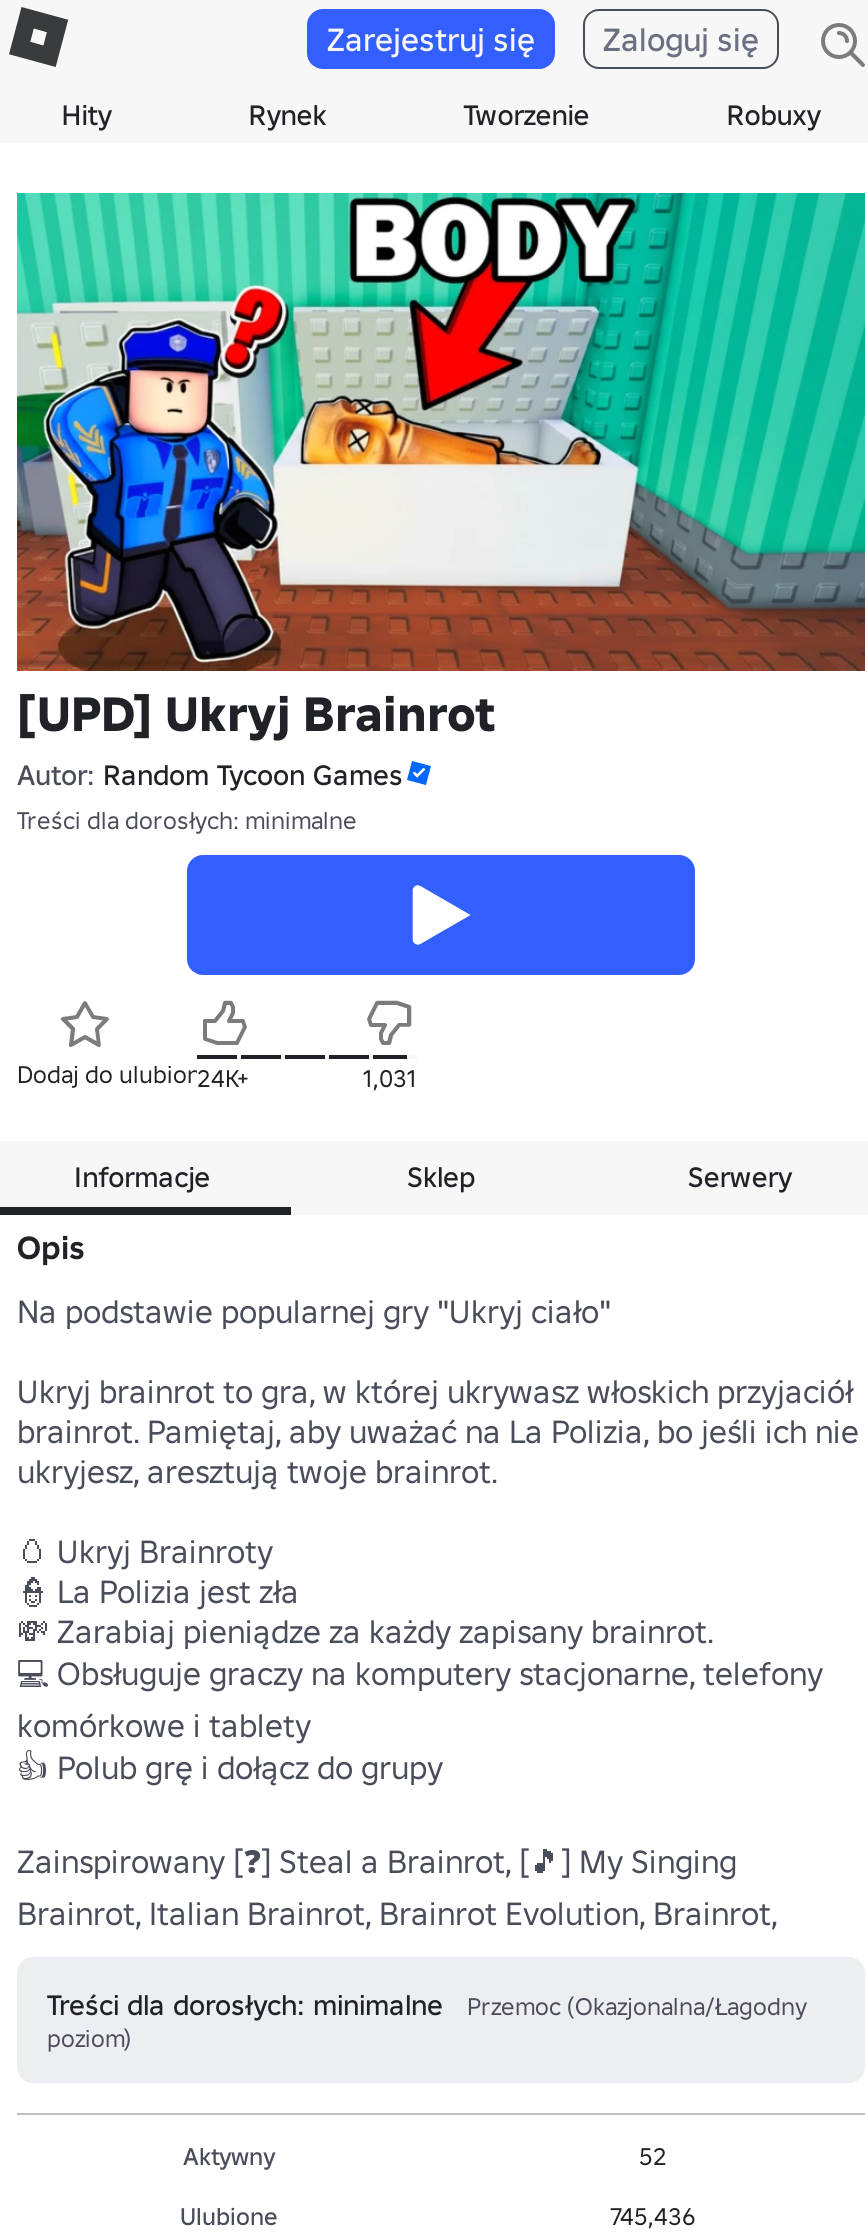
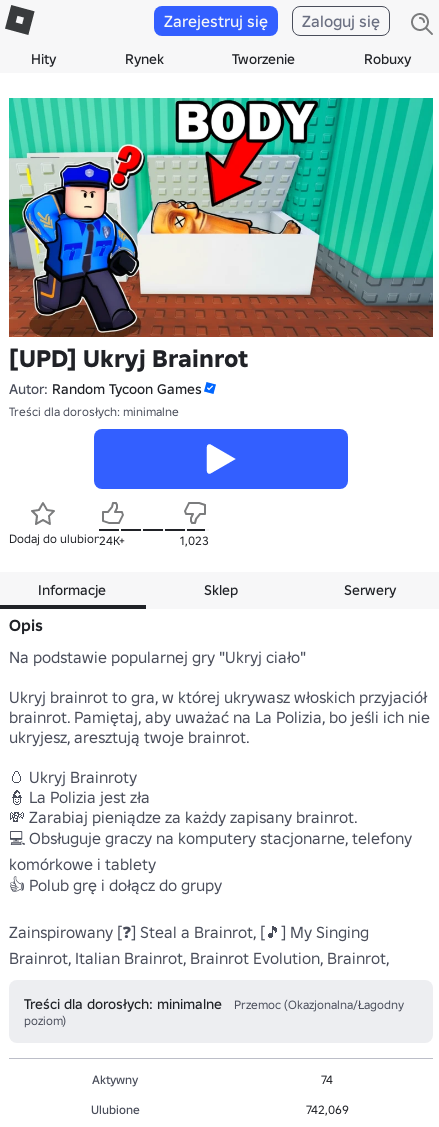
- 1,031
+ 1,023

- 52
+ 74

- 745,436
+ 742,069
